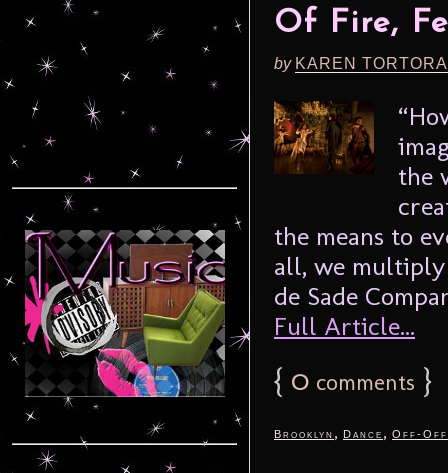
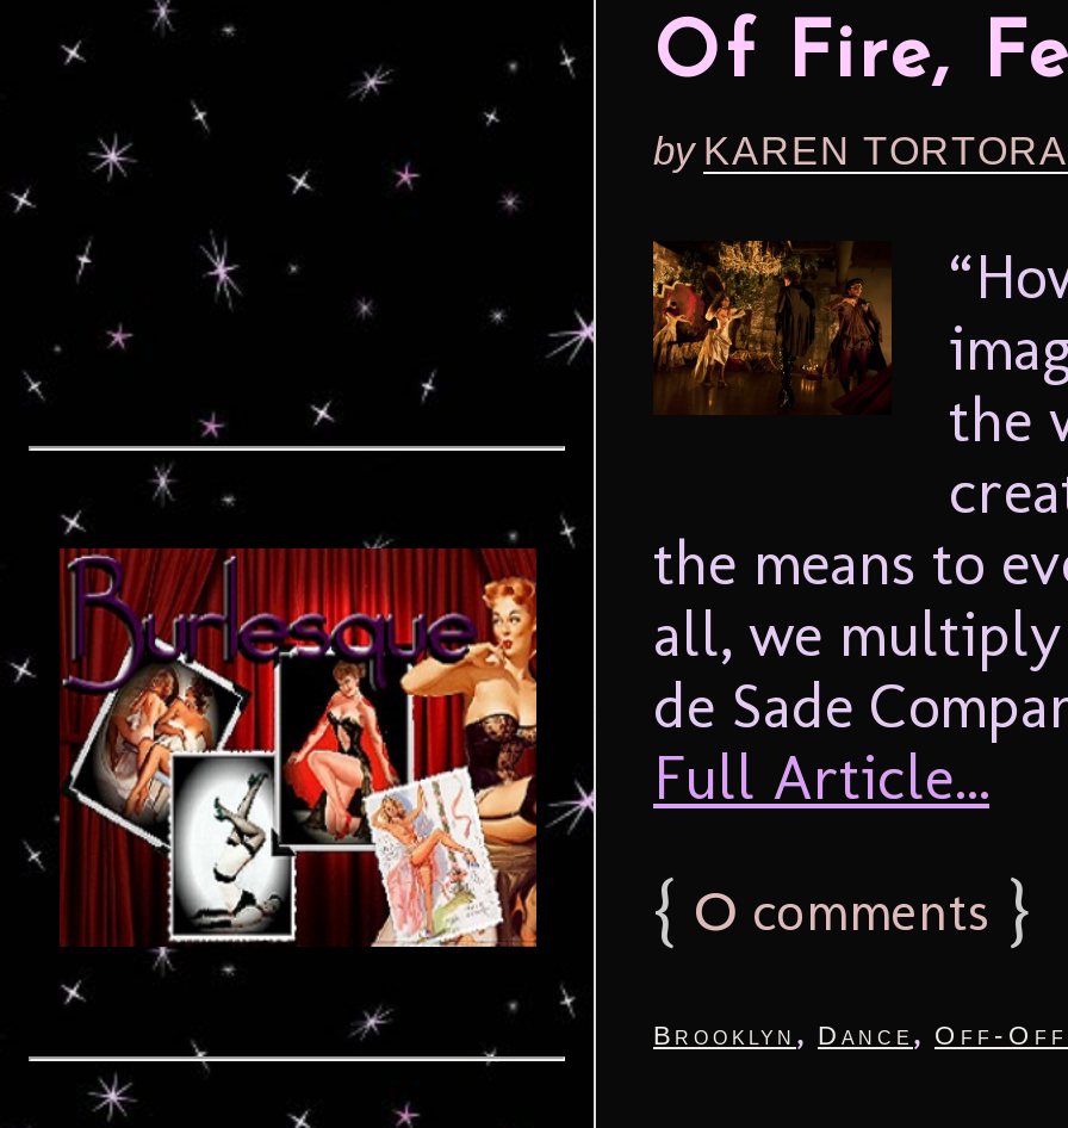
- [image]
+ [image]
